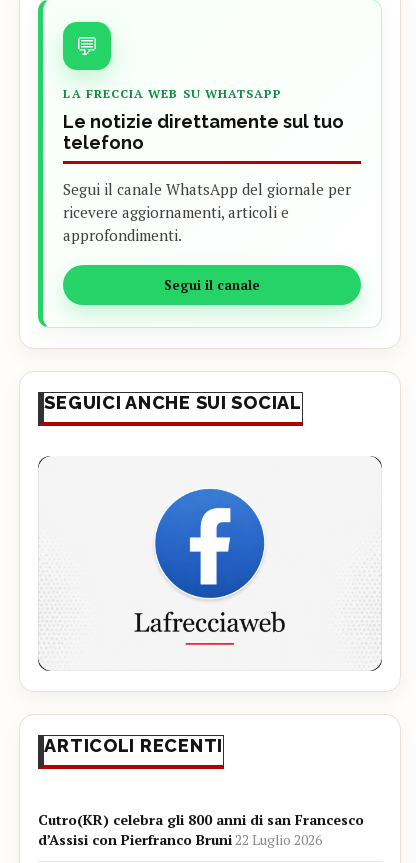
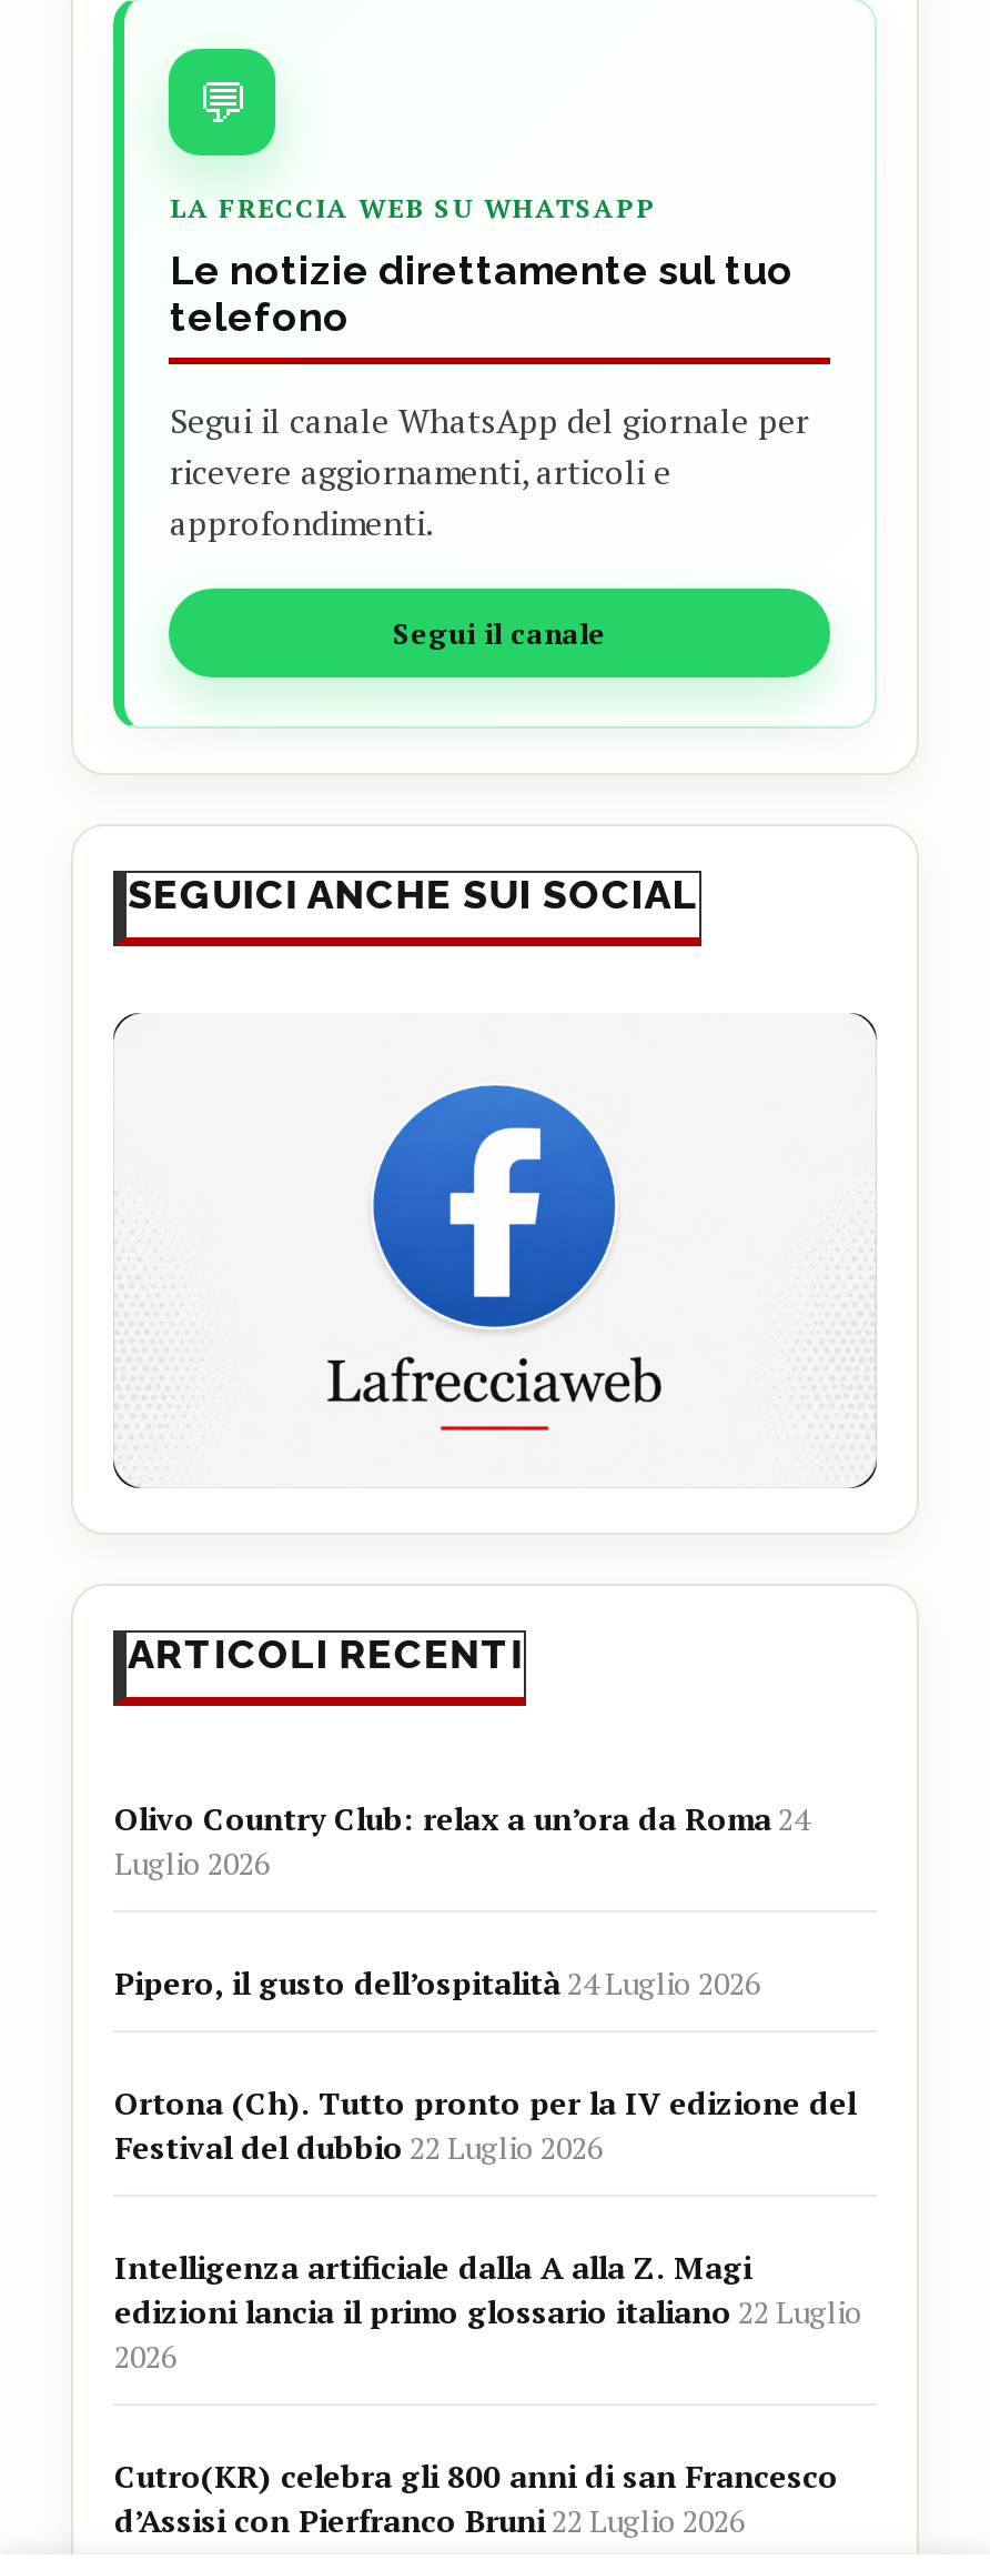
+ Olivo Country Club: relax a un’ora da Roma 24
+ Luglio 2026
+ Pipero, il gusto dell’ospitalità 24 Luglio 2026
+ Ortona (Ch). Tutto pronto per la IV edizione del
+ Festival del dubbio 22 Luglio 2026
+ Intelligenza artificiale dalla A alla Z. Magi
+ edizioni lancia il primo glossario italiano 22 Luglio
+ 2026
